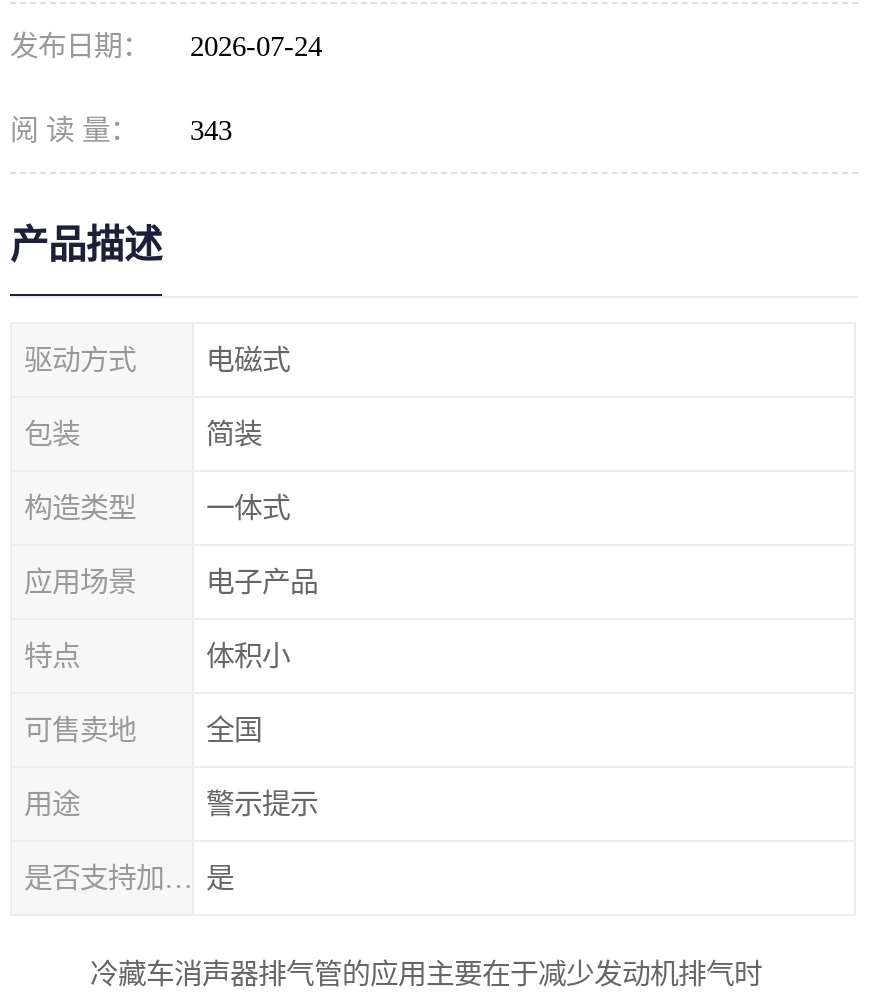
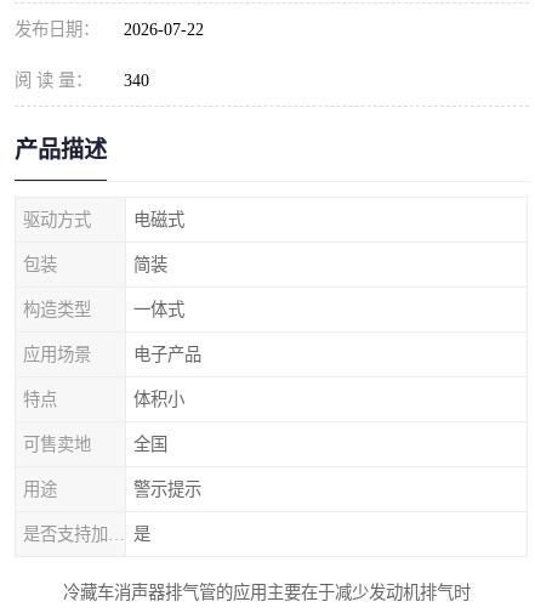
- 发布日期： 2026-07-24
+ 发布日期： 2026-07-22

- 阅 读 量： 343
+ 阅 读 量： 340
